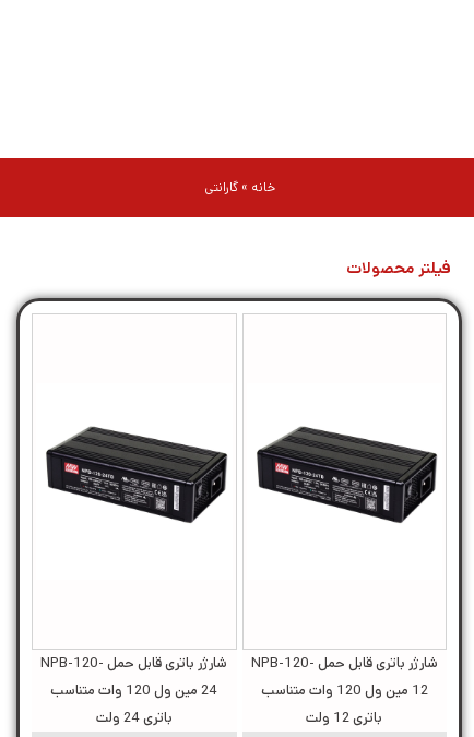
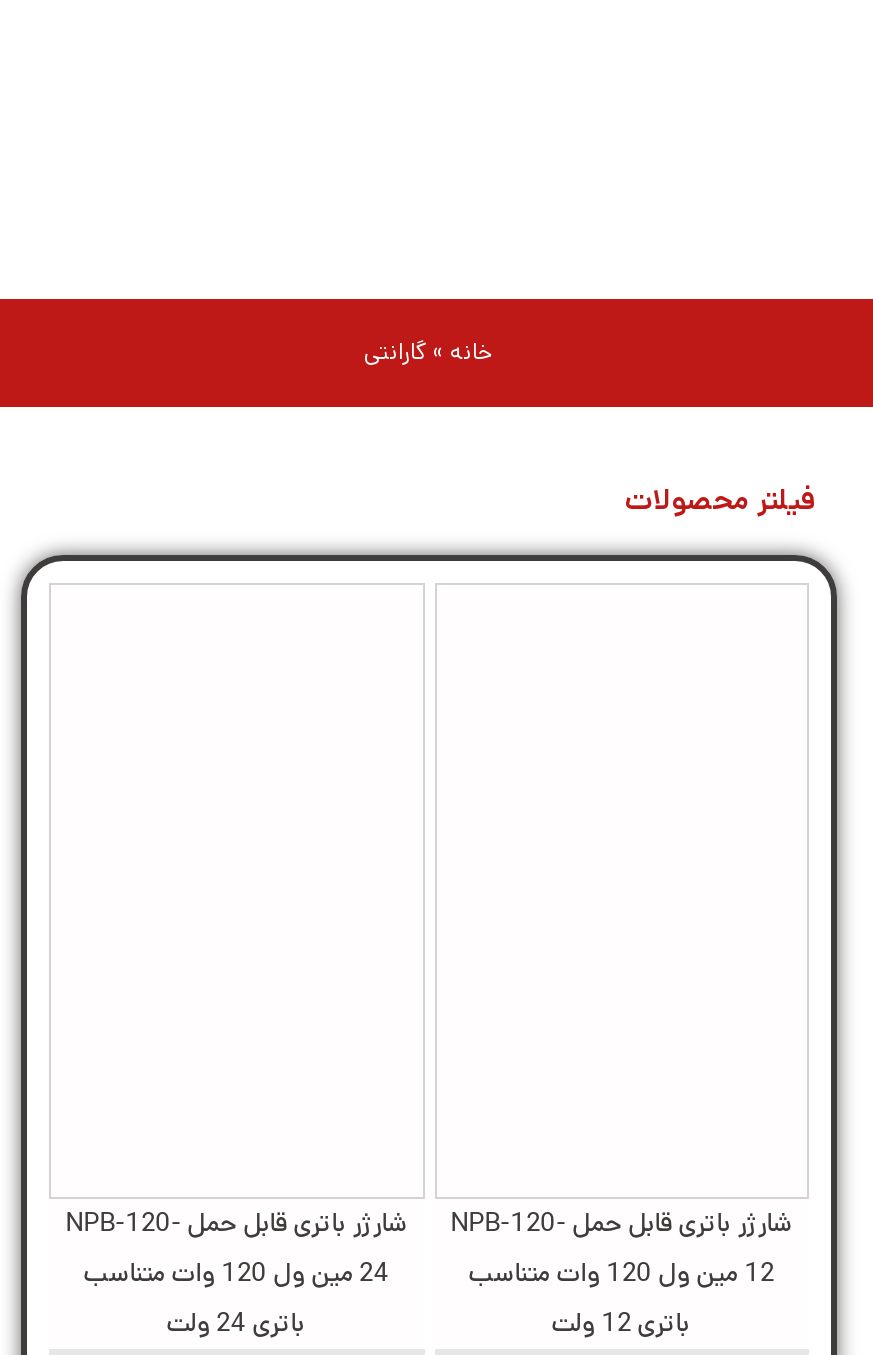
- [image]

- [image]
